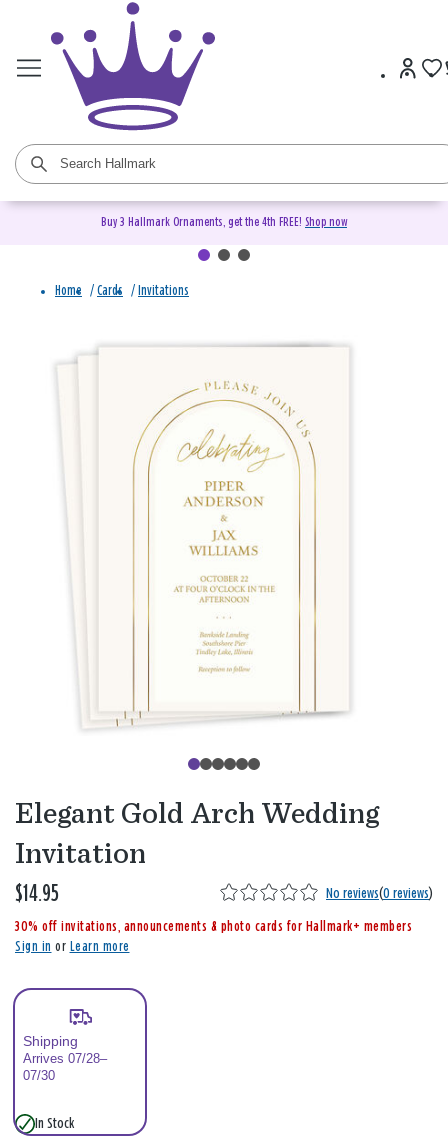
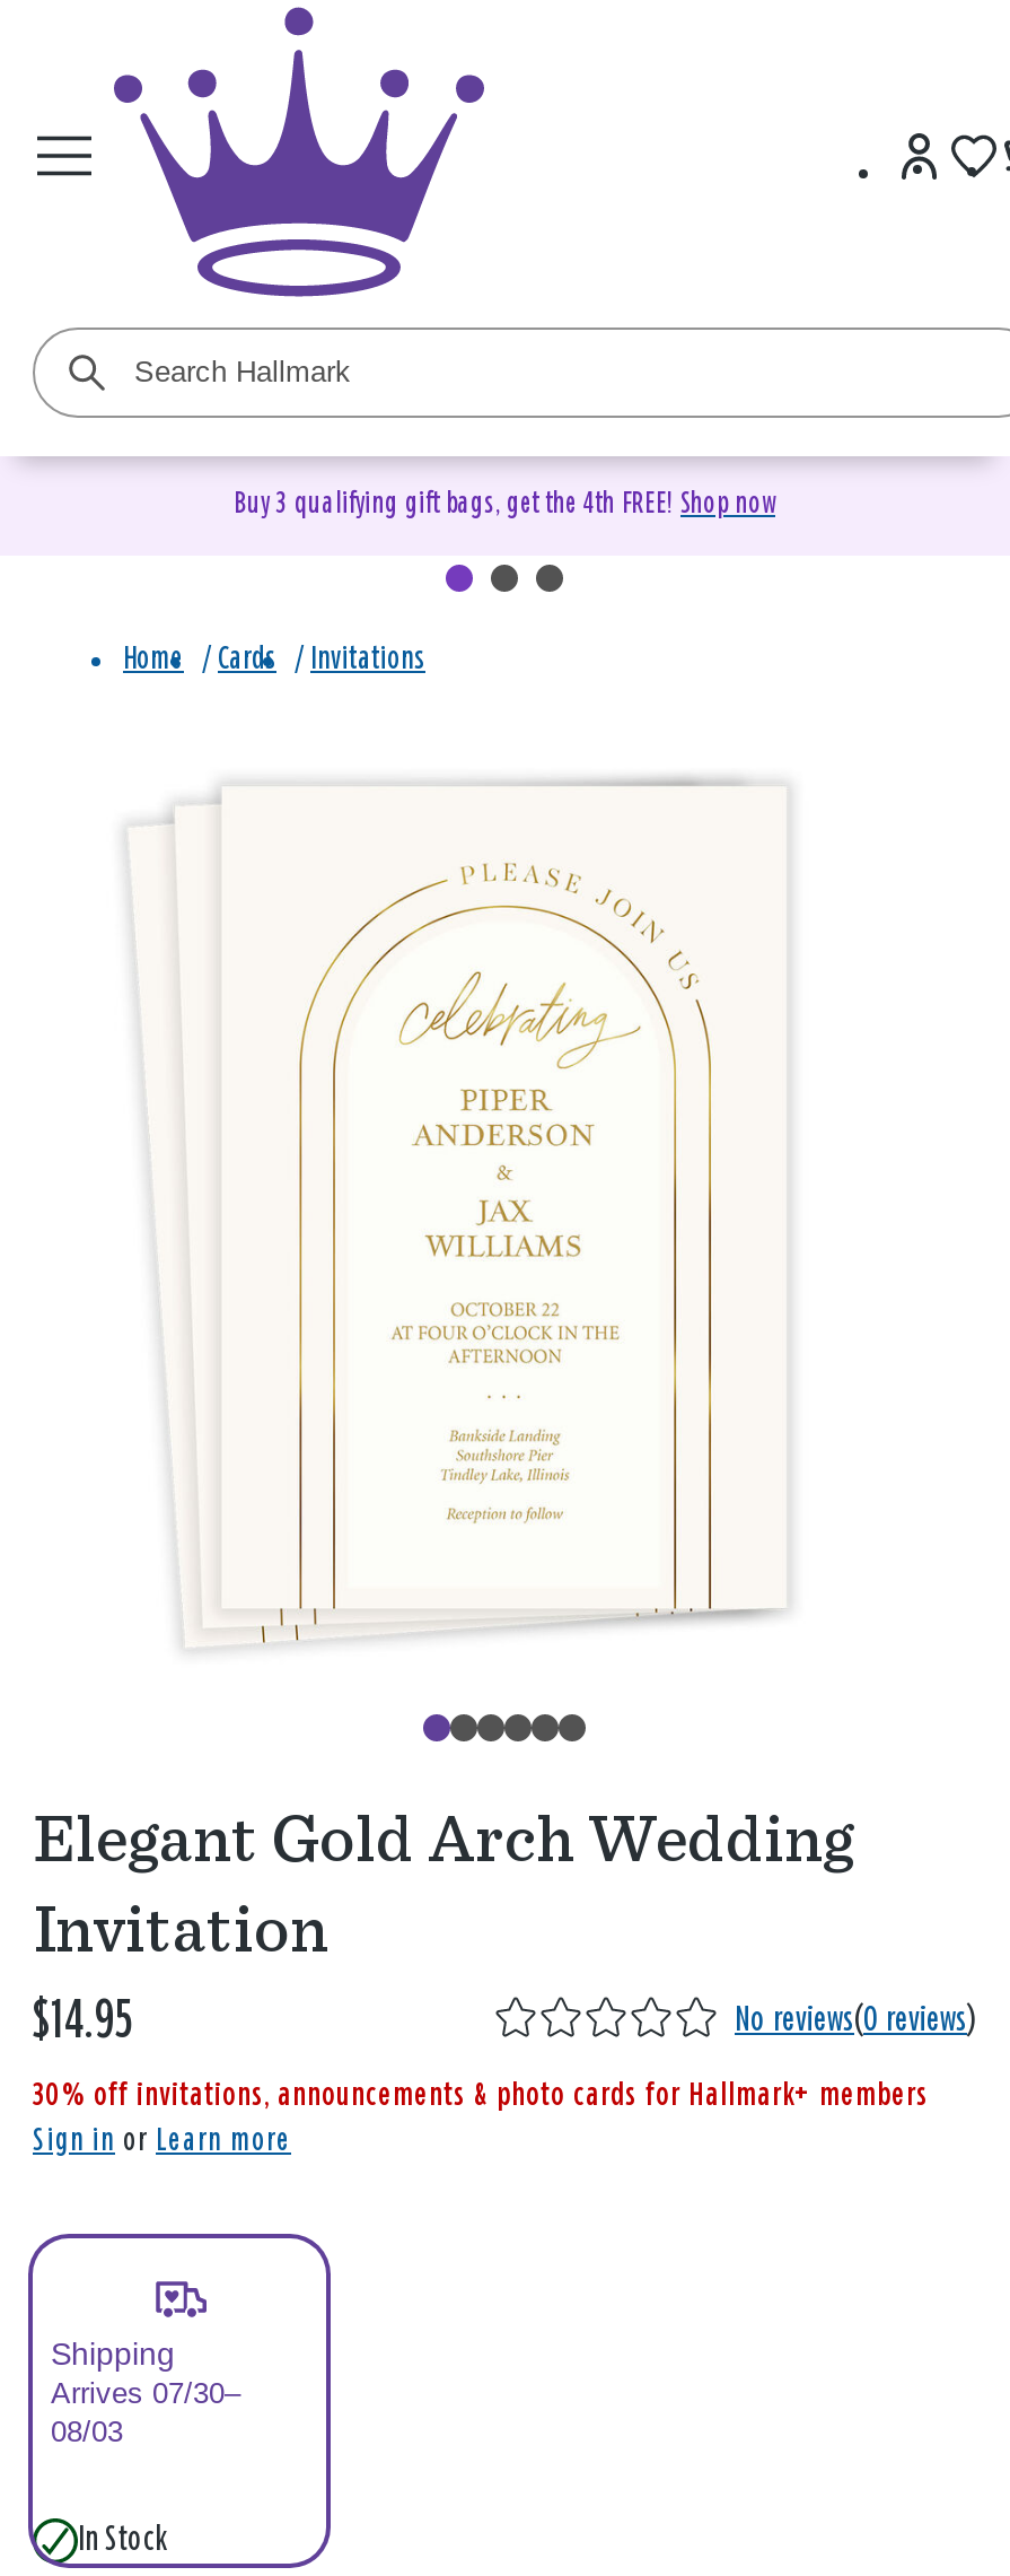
- Buy 3 Hallmark Ornaments, get the 4th FREE! Shop now
+ Buy 3 qualifying gift bags, get the 4th FREE! Shop now

- Arrives 07/28–
+ Arrives 07/30–

- 07/30
+ 08/03
